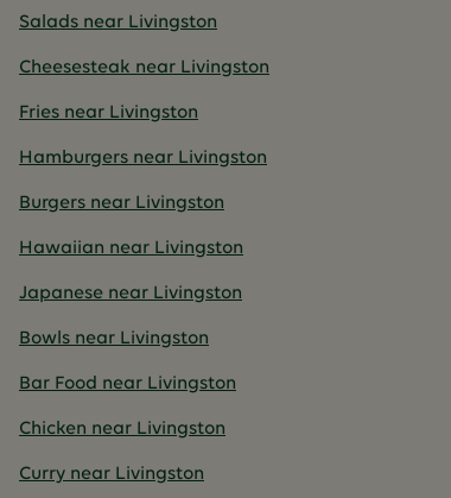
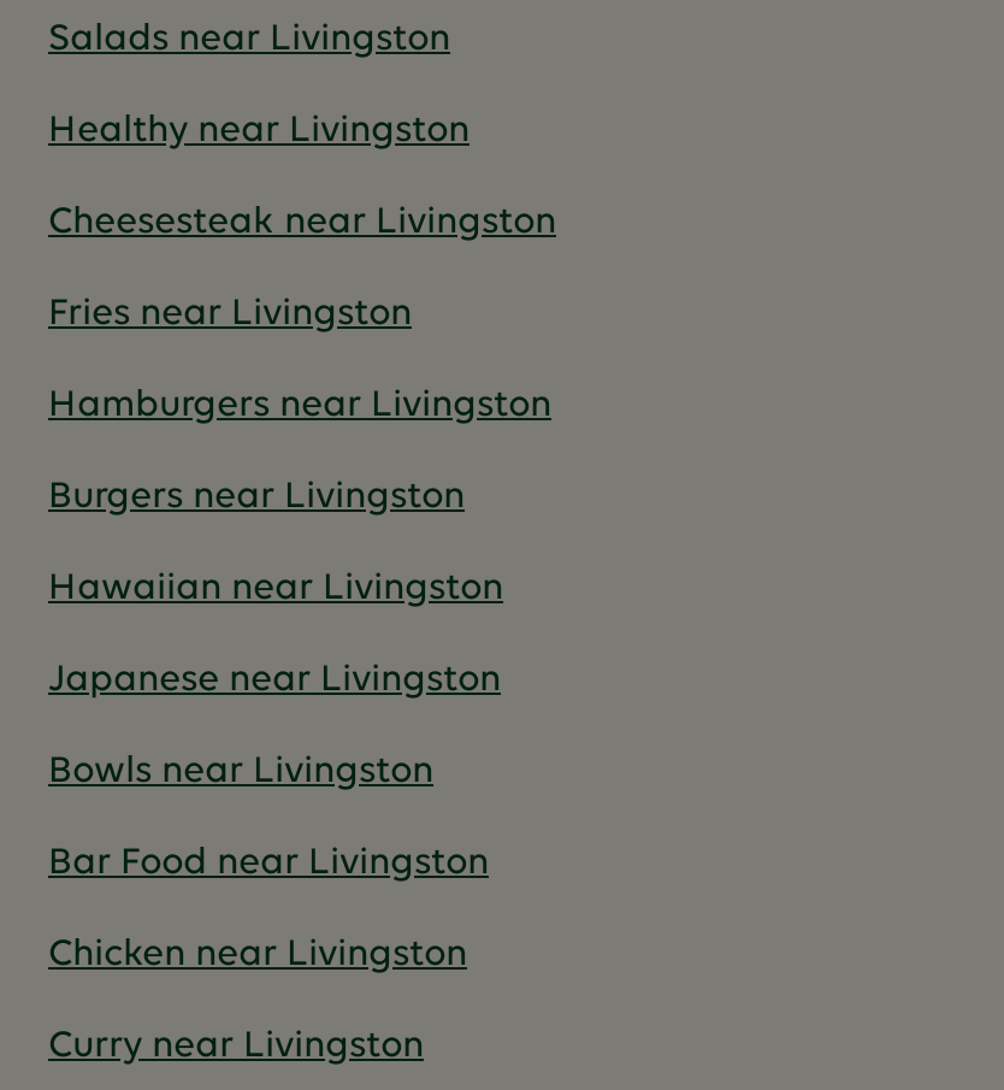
+ Healthy near Livingston
